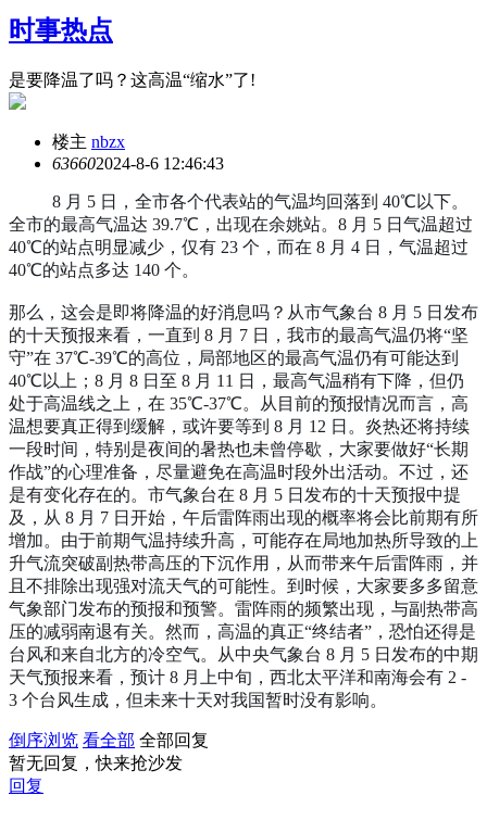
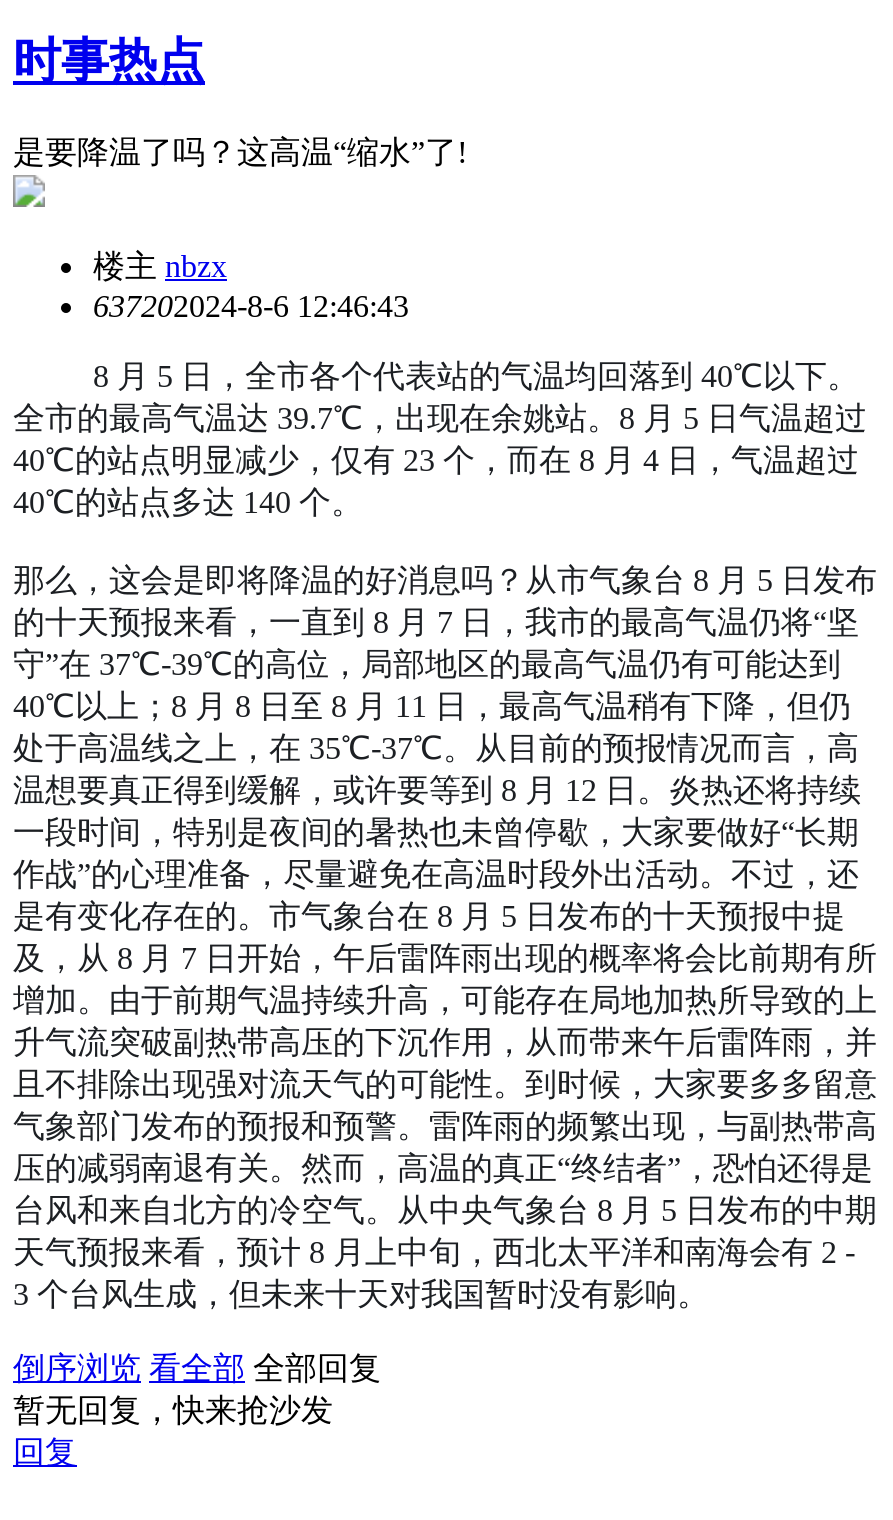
- 636602024-8-6 12:46:43
+ 637202024-8-6 12:46:43
